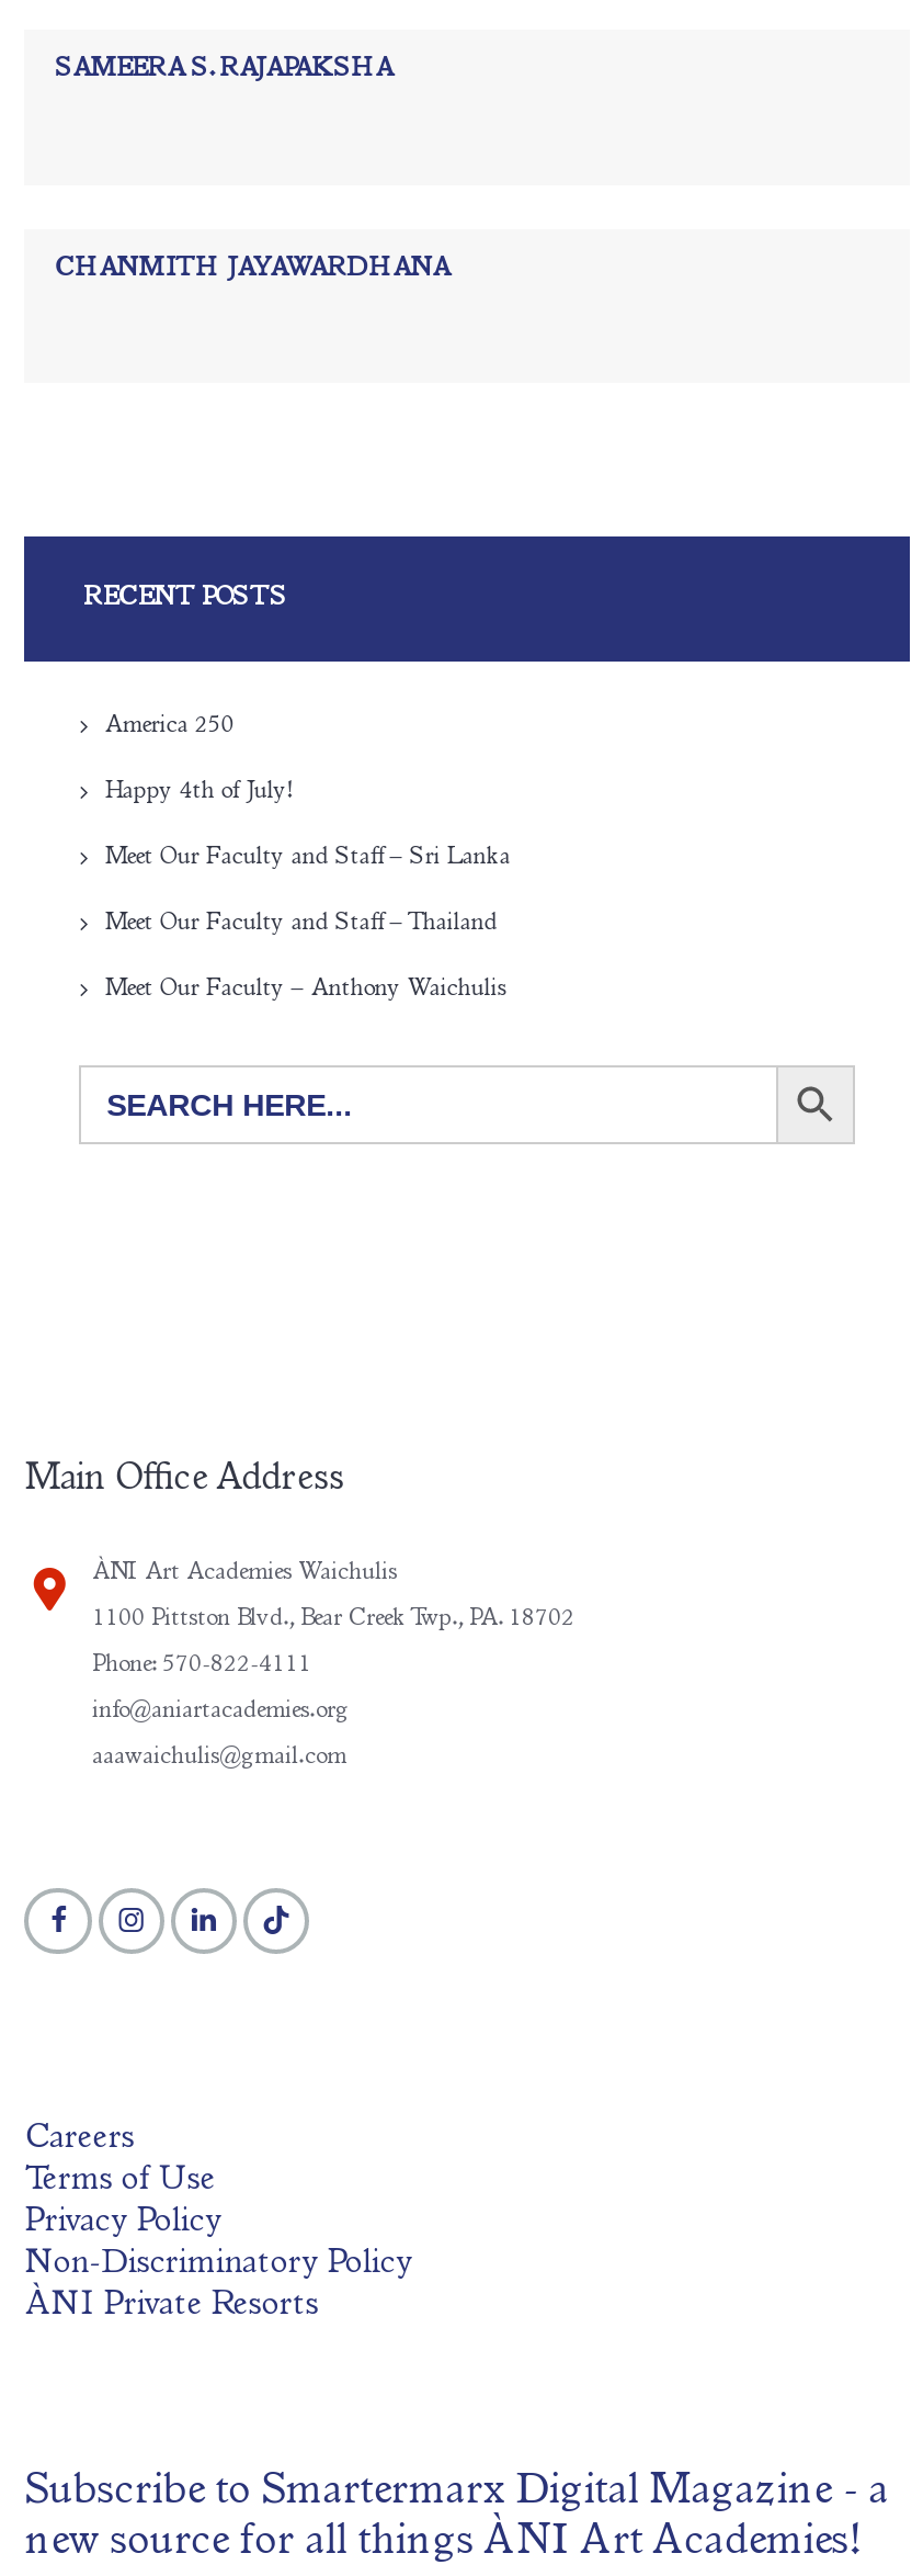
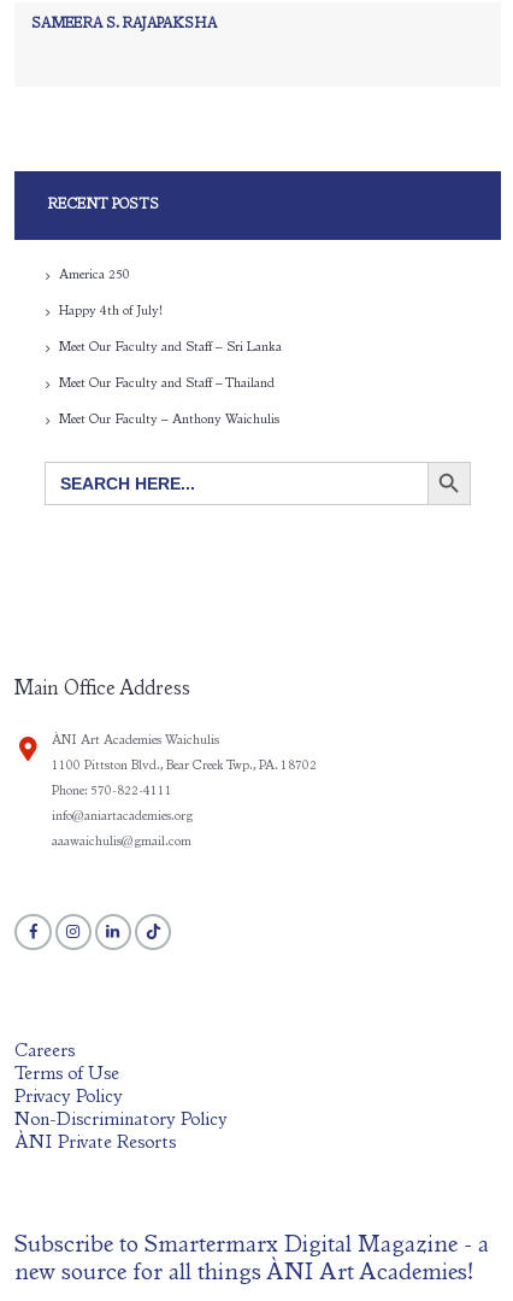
- CHANMITH JAYAWARDHANA
